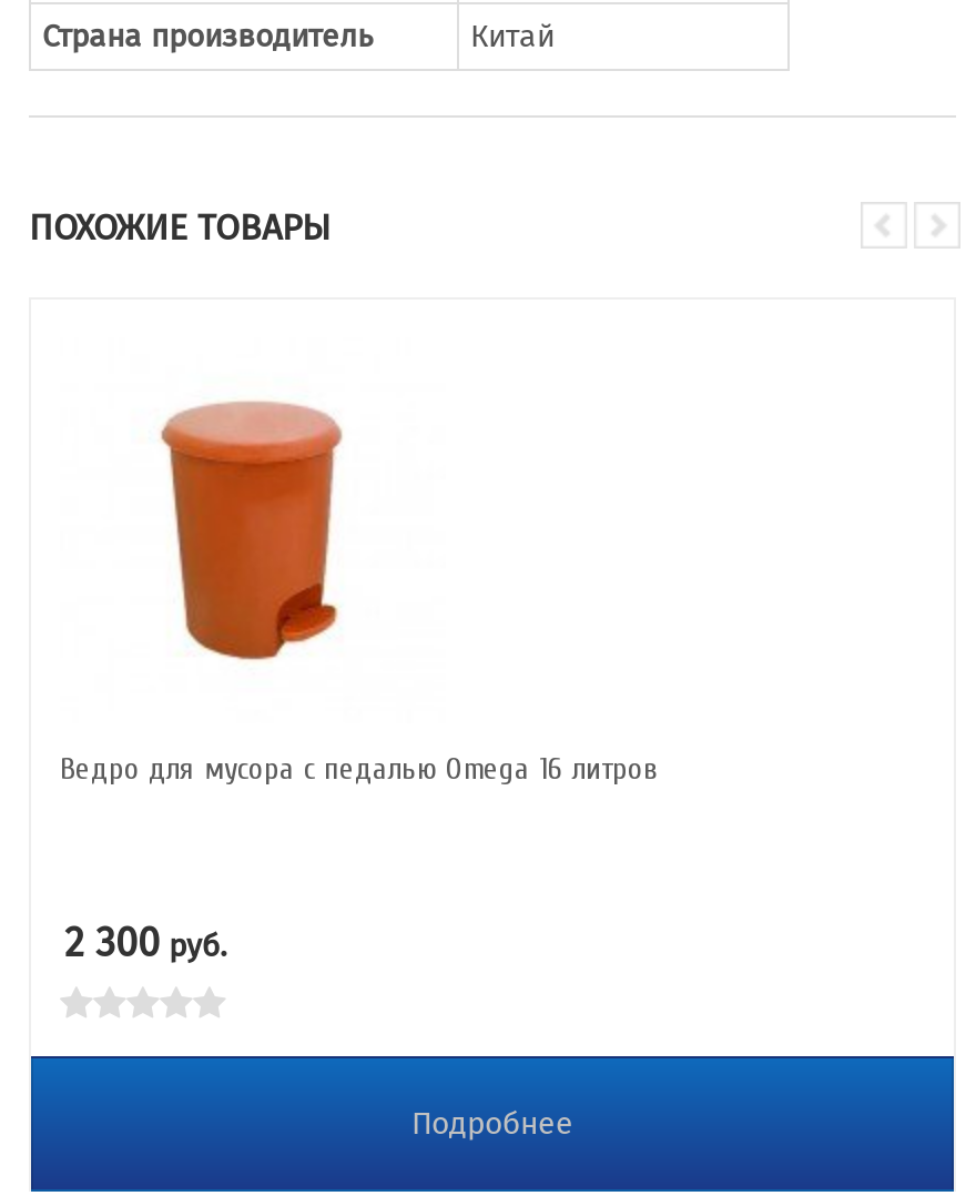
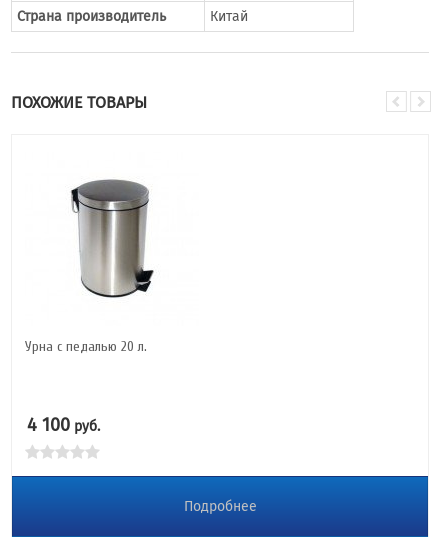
- [image]
- Ведро для мусора с педалью Omega 16 литров
+ [image]
+ Урна с педалью 20 л.

- 2 300 руб.
+ 4 100 руб.
